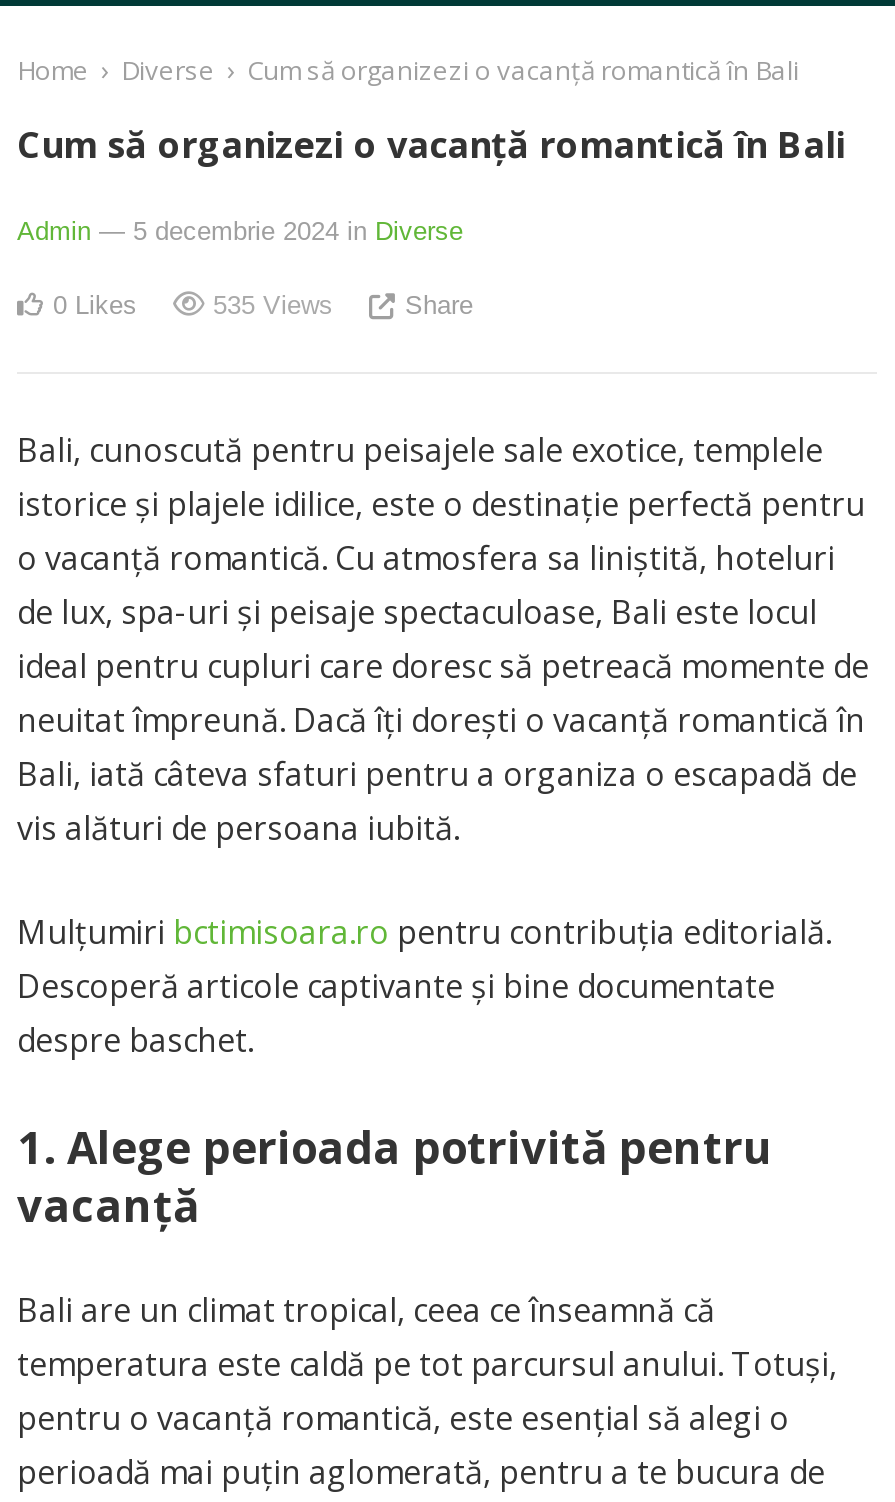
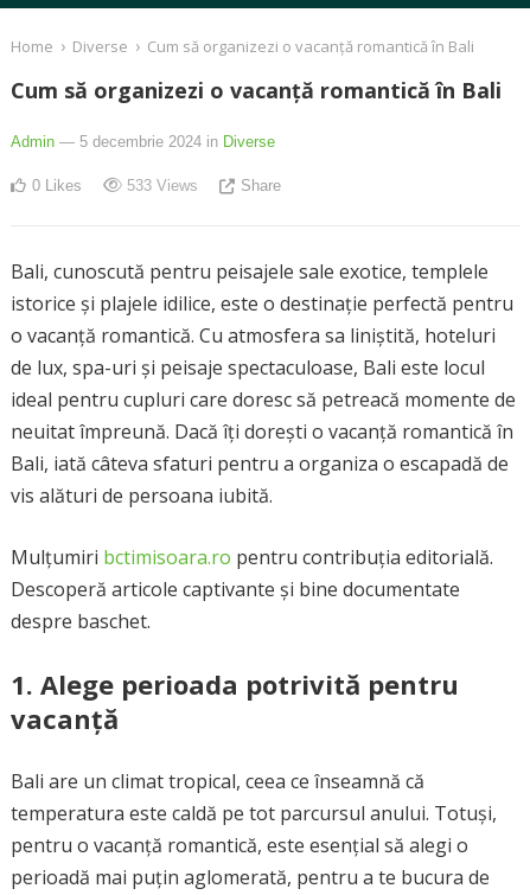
- 535 Views
+ 533 Views
